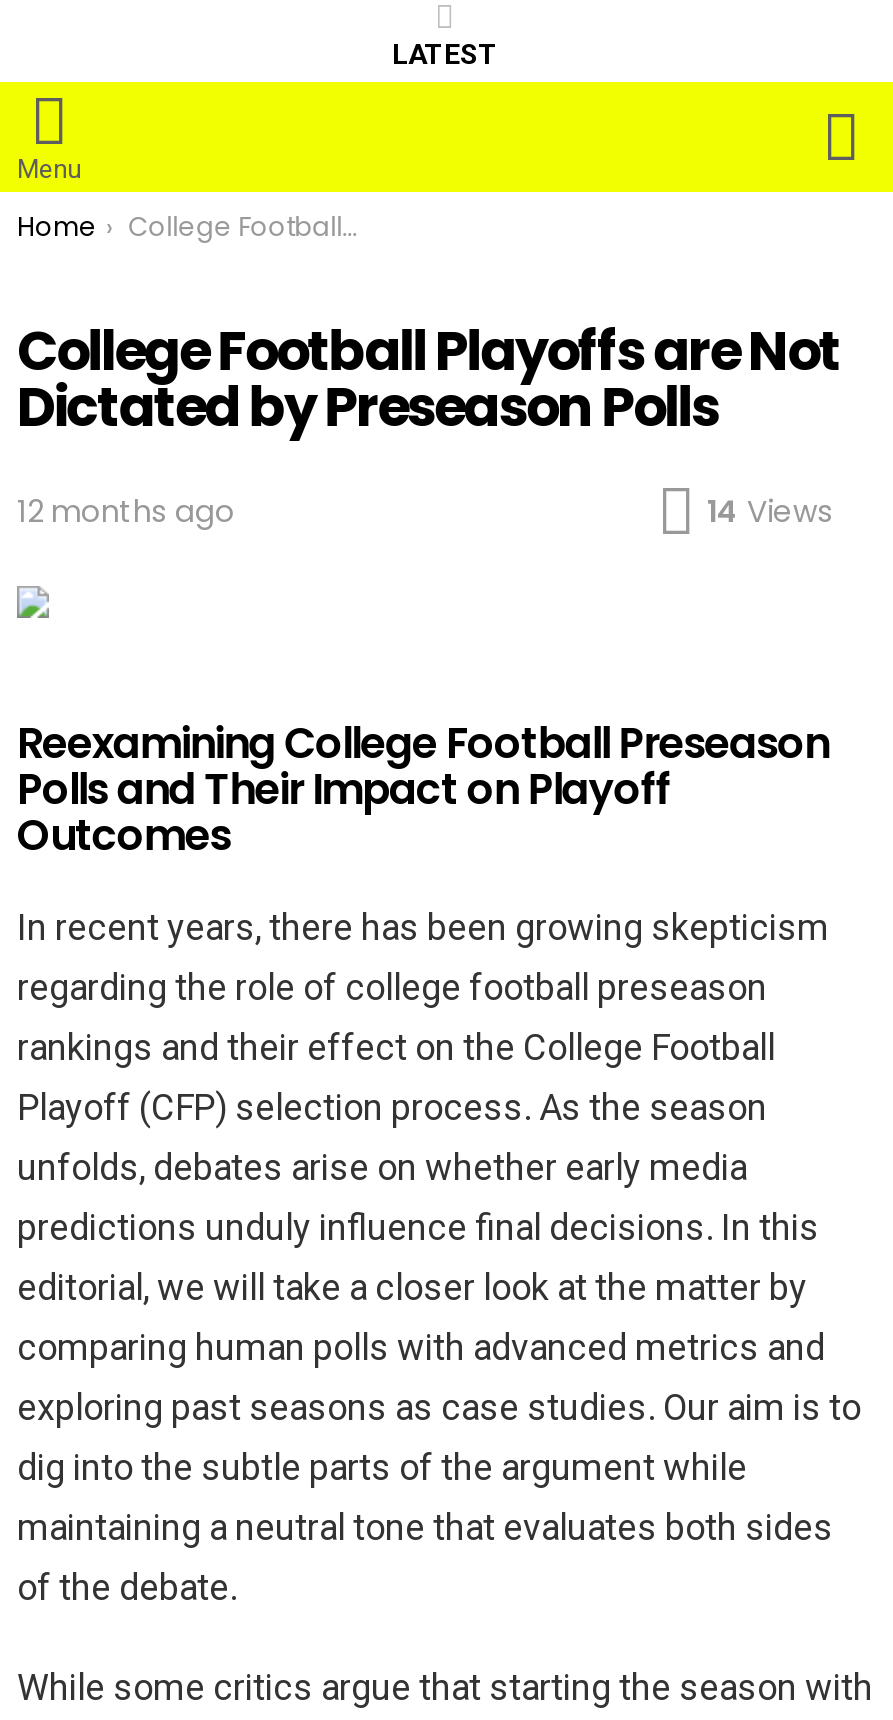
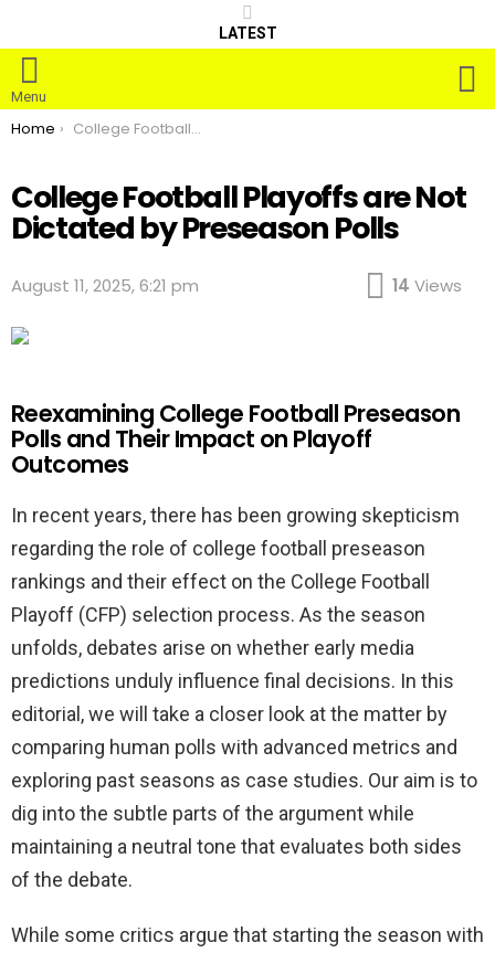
- 12 months ago
+ August 11, 2025, 6:21 pm
